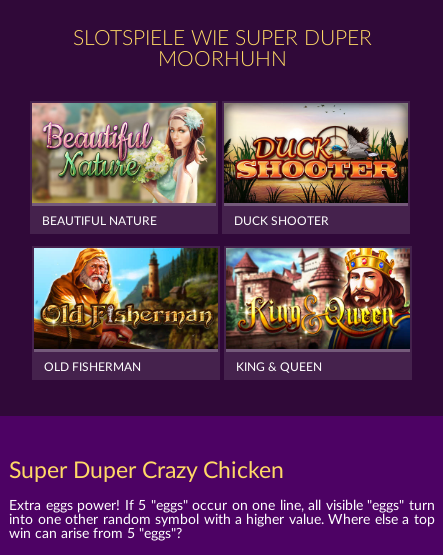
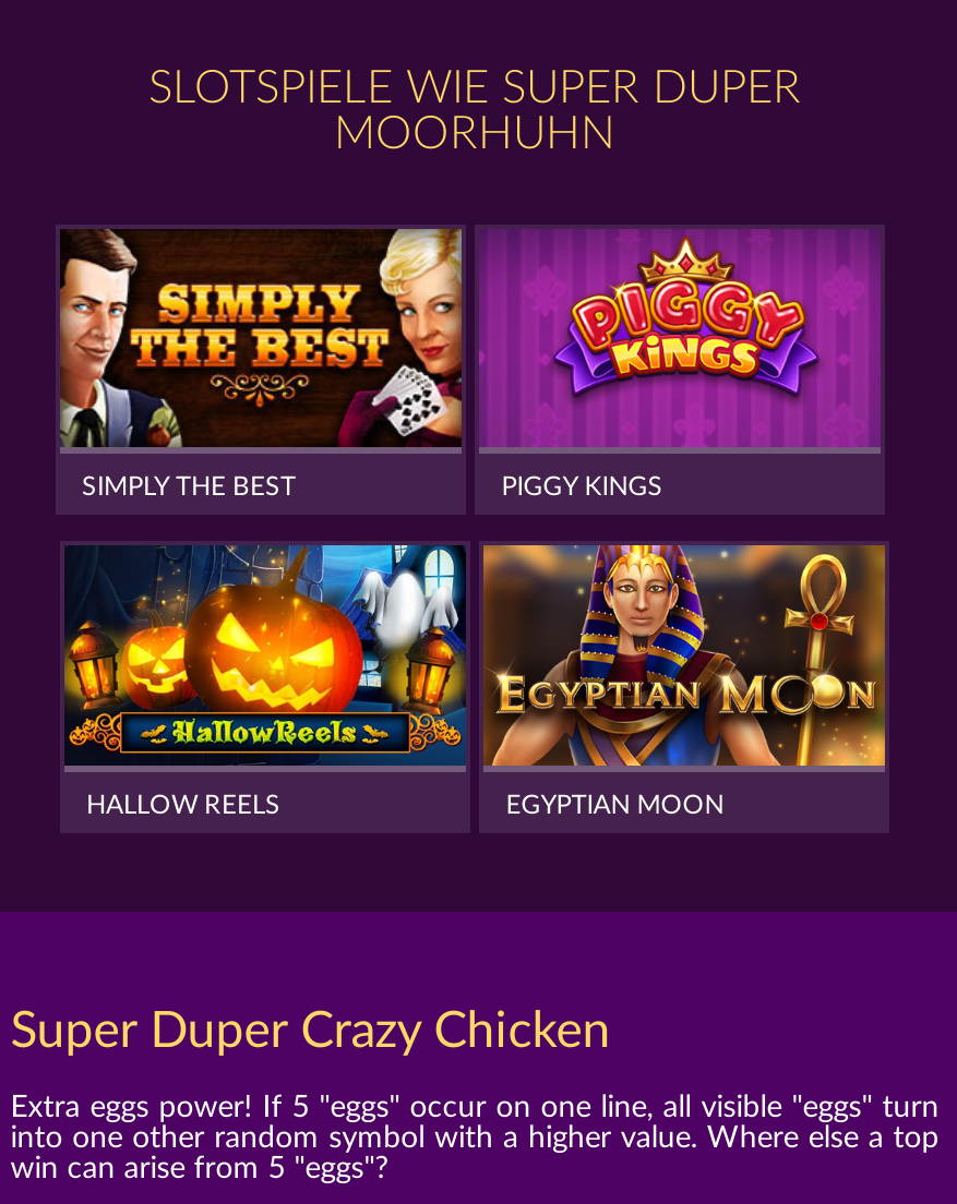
- [image]
- BEAUTIFUL NATURE
- DUCK SHOOTER
+ [image]
+ SIMPLY THE BEST
+ PIGGY KINGS

- [image]
+ [image]

- [image]
- OLD FISHERMAN
- KING & QUEEN
+ [image]
+ HALLOW REELS
+ EGYPTIAN MOON

- [image]
+ [image]
